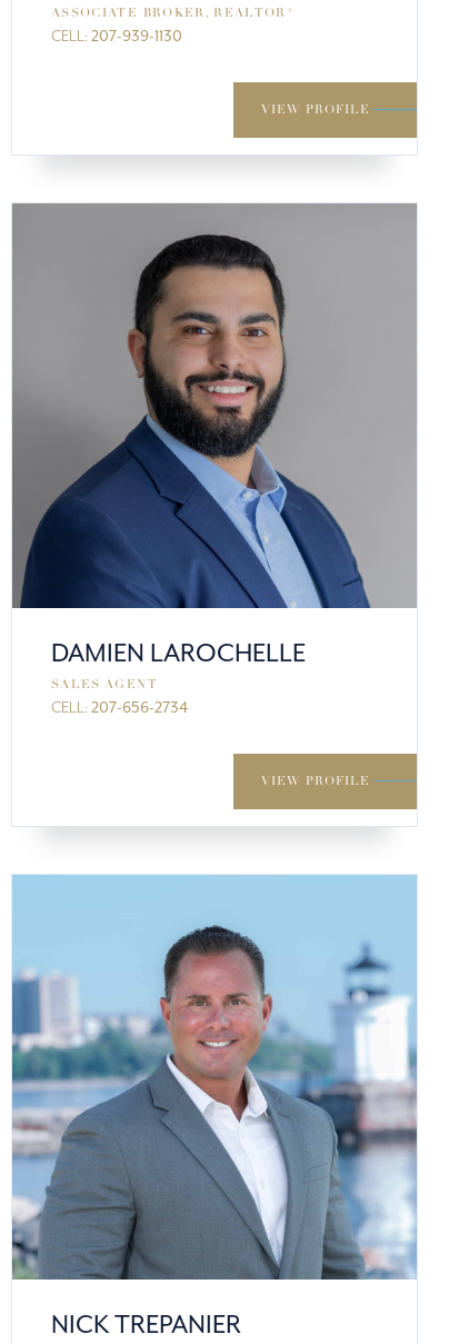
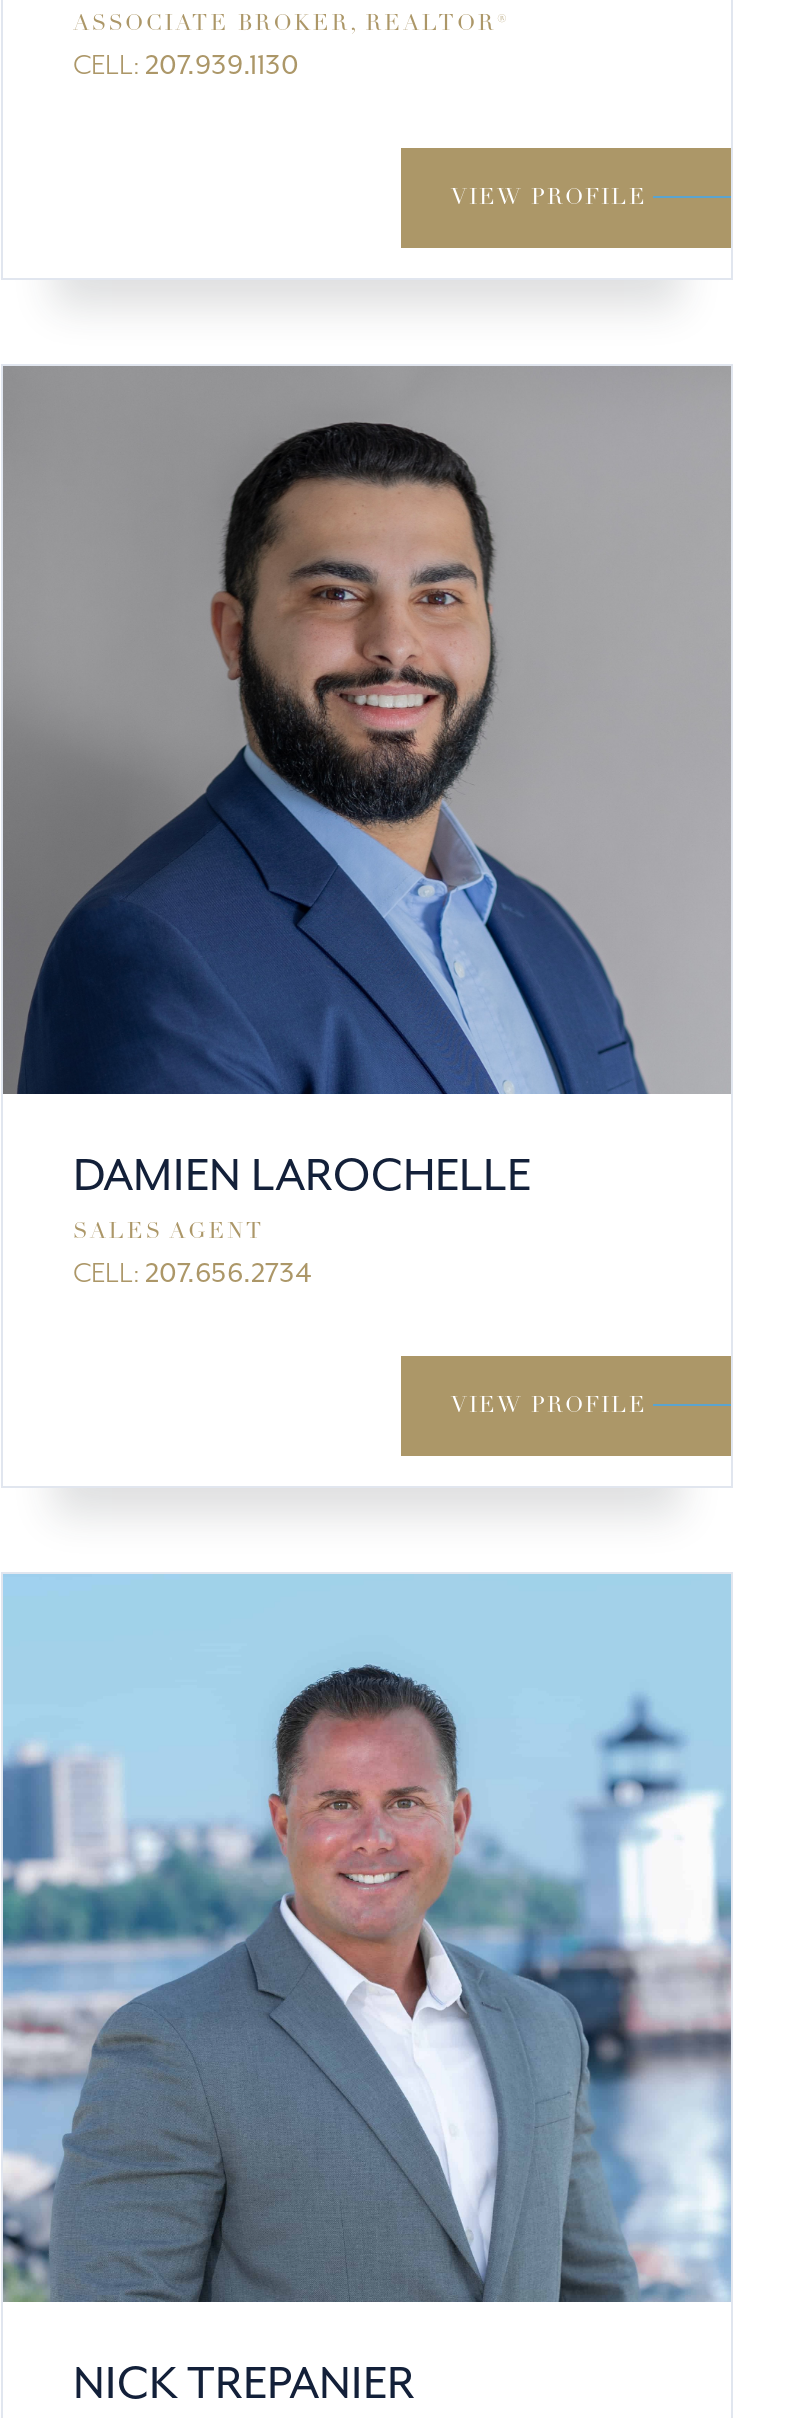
- CELL: 207-939-1130
+ CELL: 207.939.1130

- CELL: 207-656-2734
+ CELL: 207.656.2734
